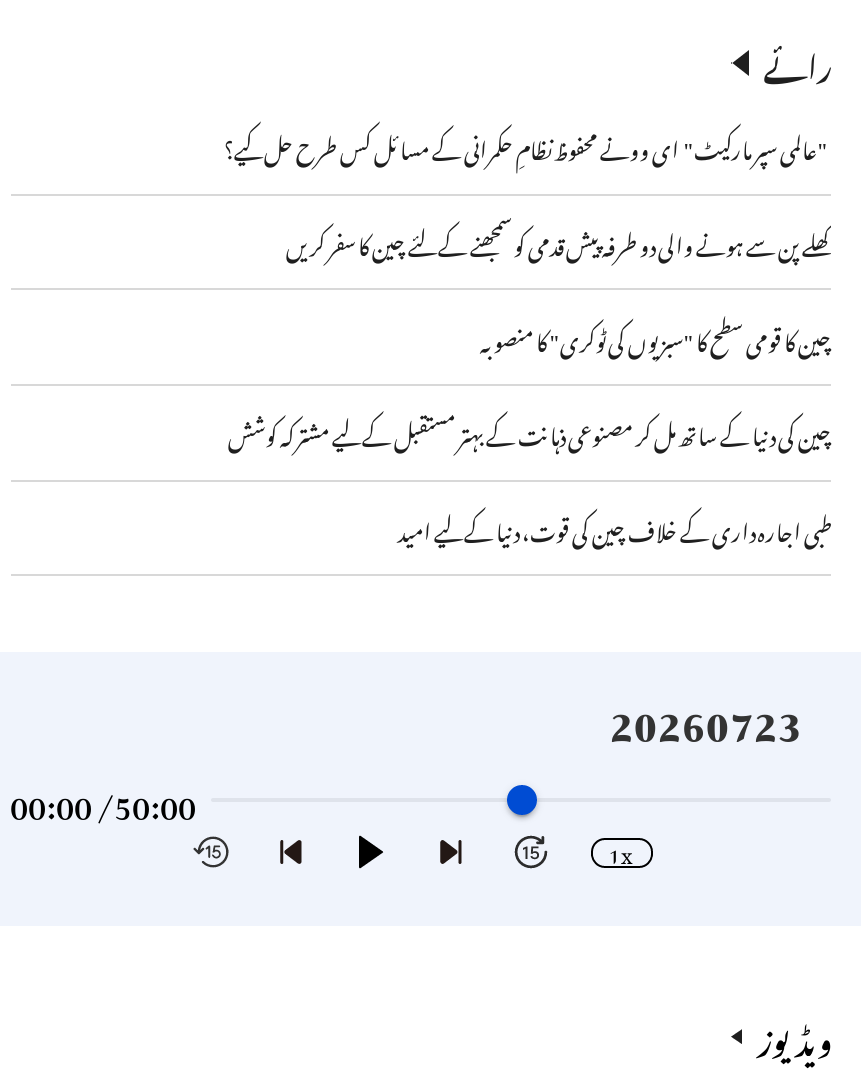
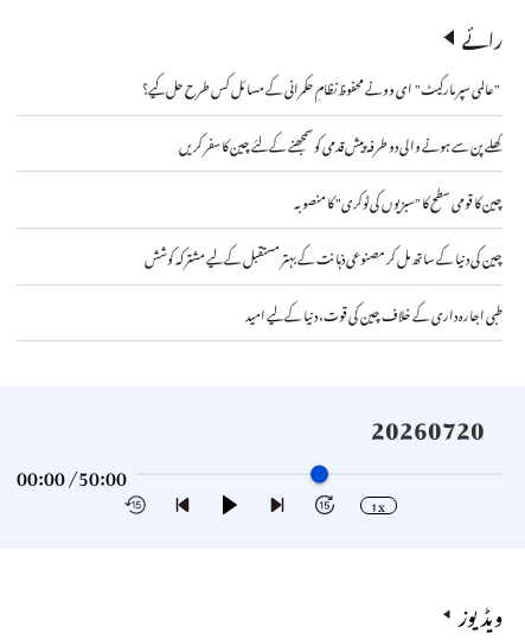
- 20260723
+ 20260720
